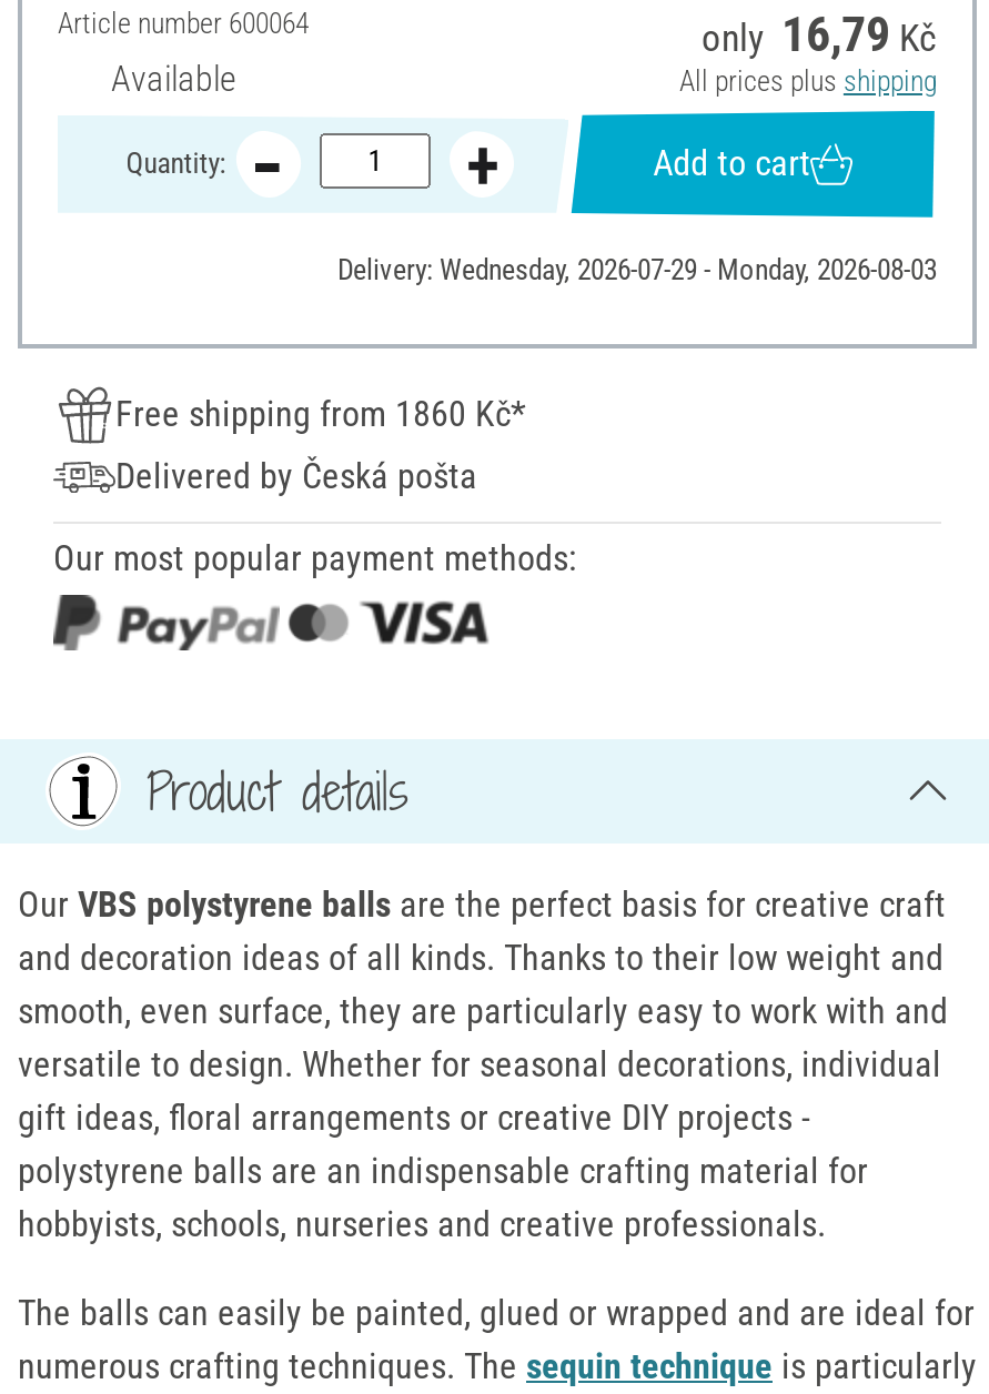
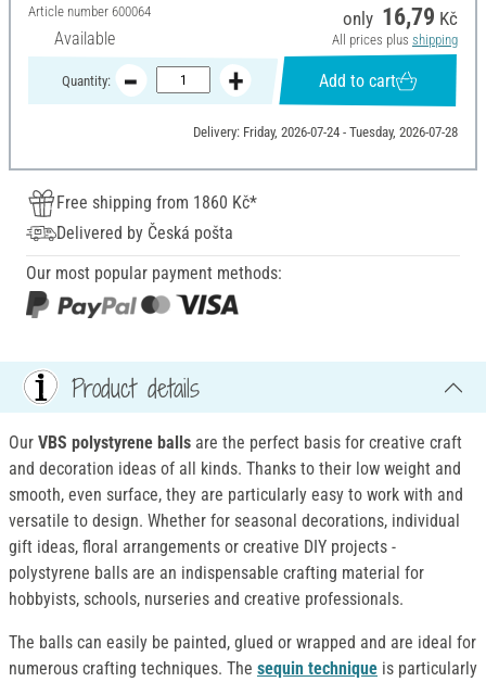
- Delivery: Wednesday, 2026-07-29 - Monday, 2026-08-03
+ Delivery: Friday, 2026-07-24 - Tuesday, 2026-07-28
